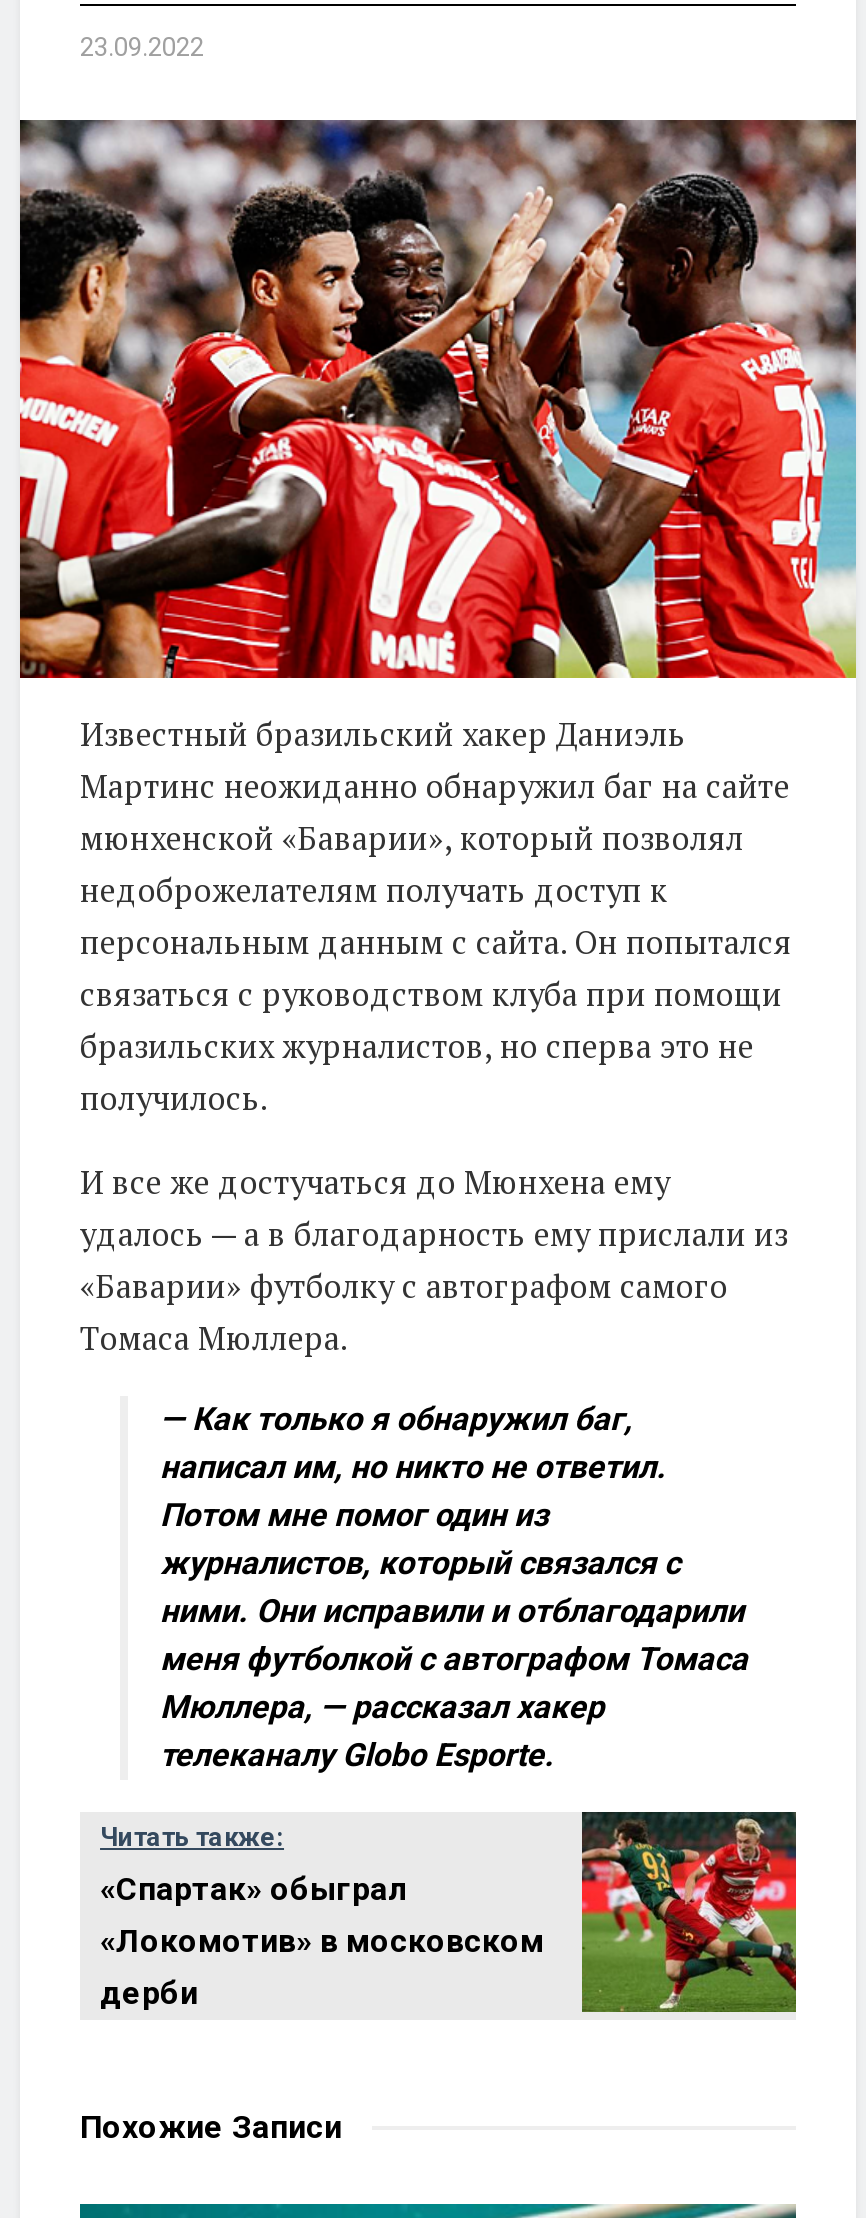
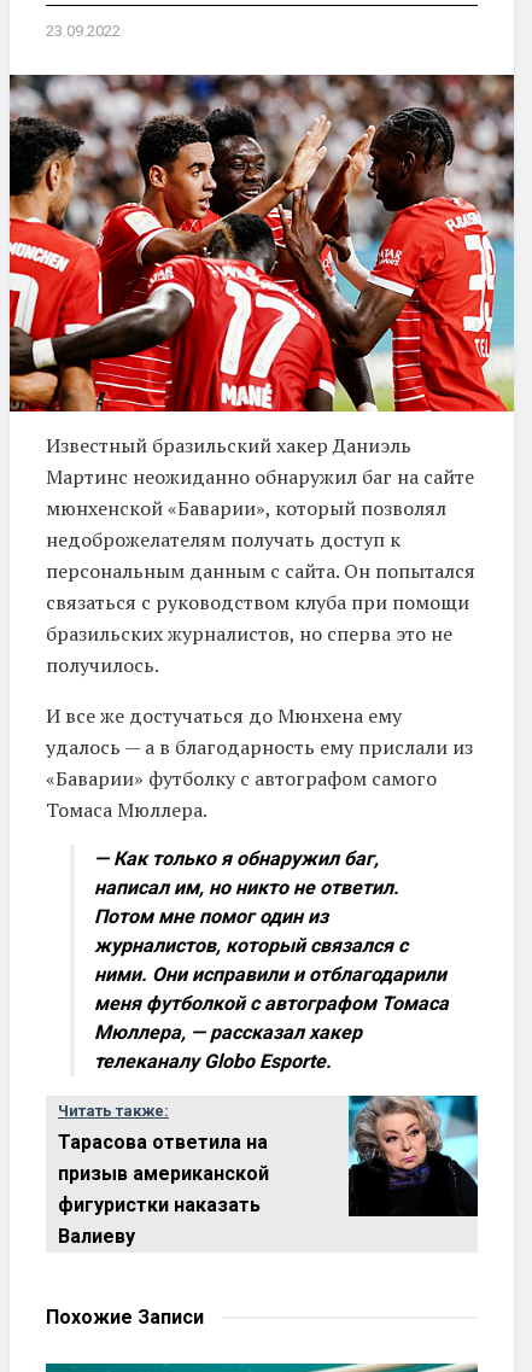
- [image]
+ [image]

- «Спартак» обыграл
- «Локомотив» в московском
- дерби
+ Тарасова ответила на
+ призыв американской
+ фигуристки наказать
+ Валиеву
